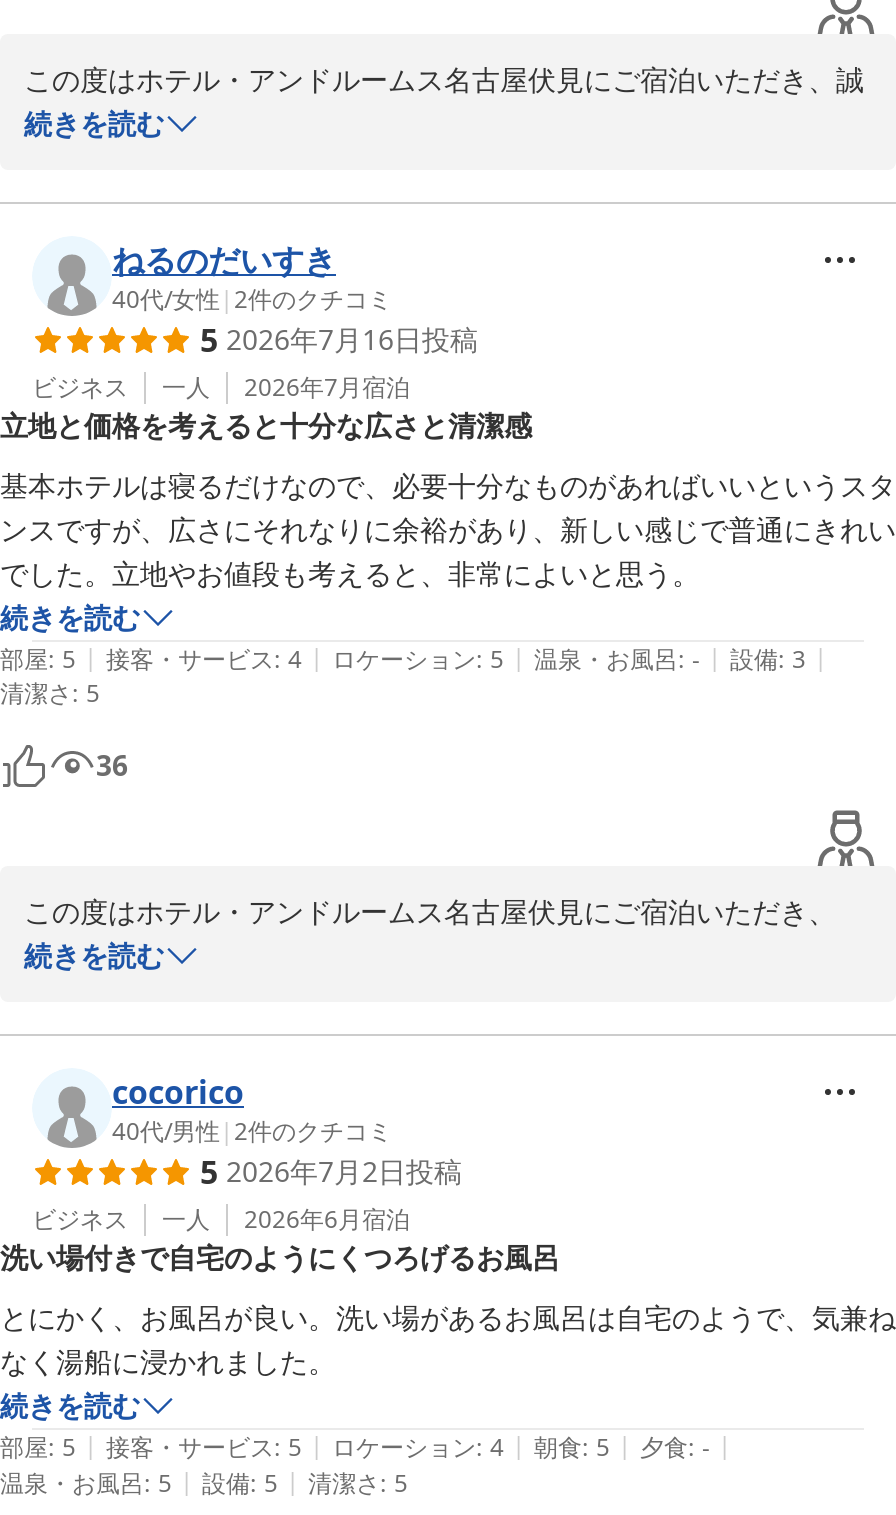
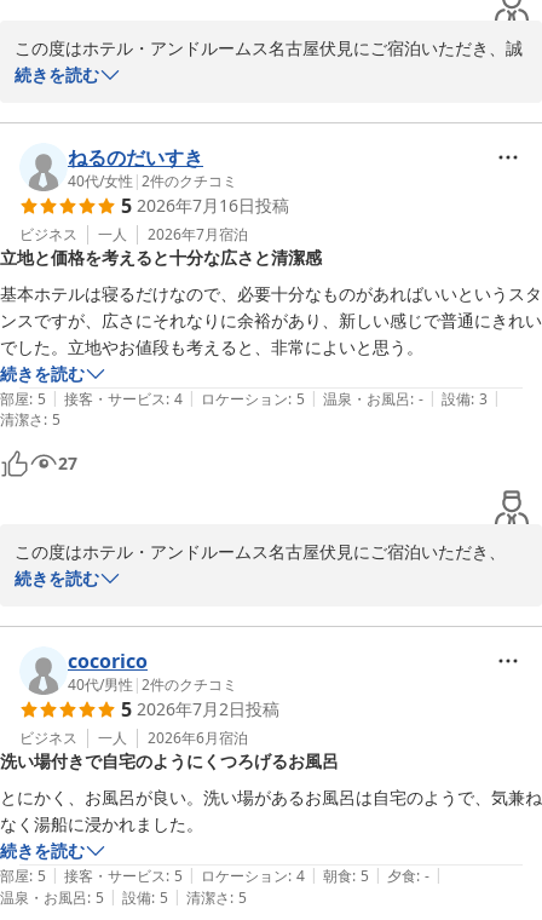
- 36
+ 27
